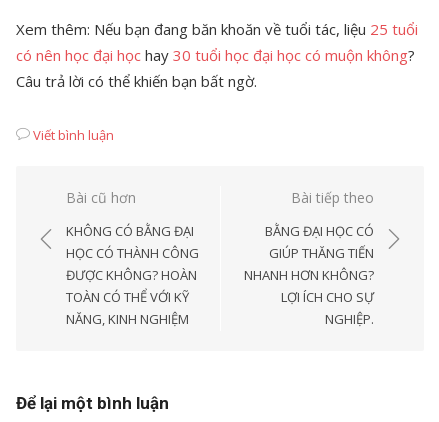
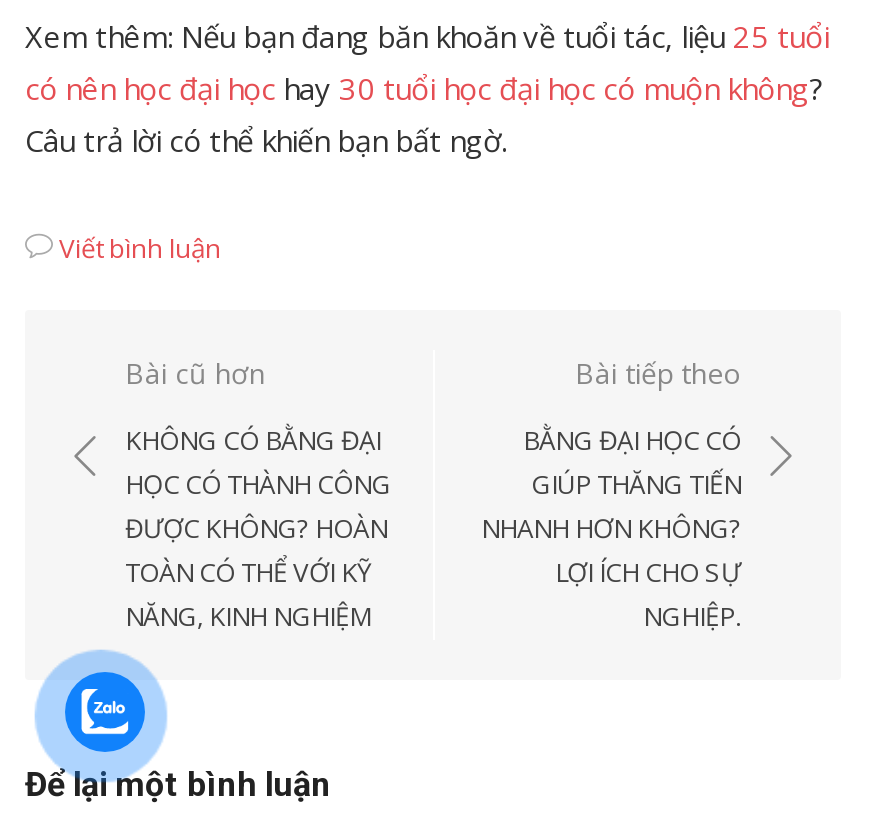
+ [image]
